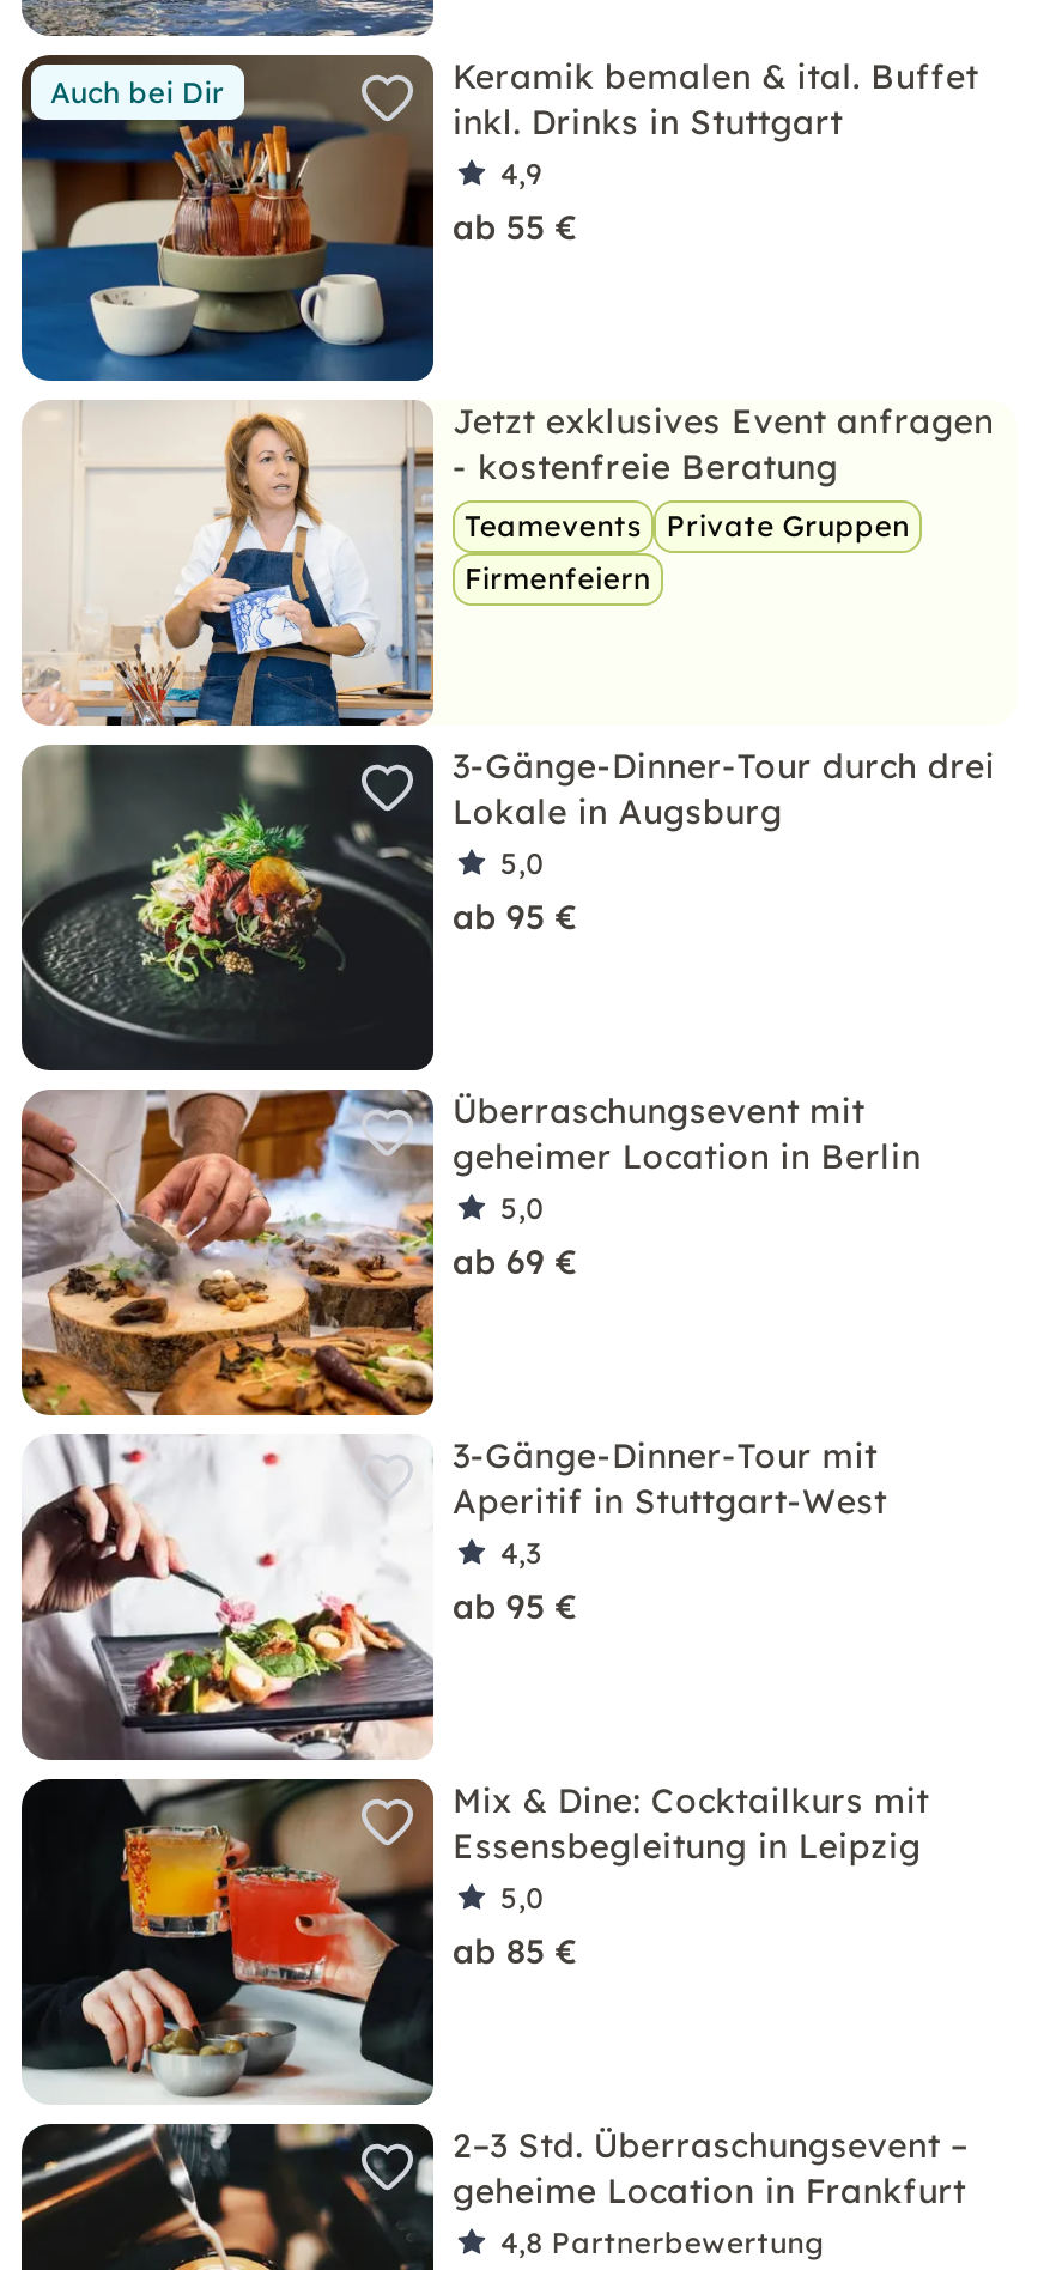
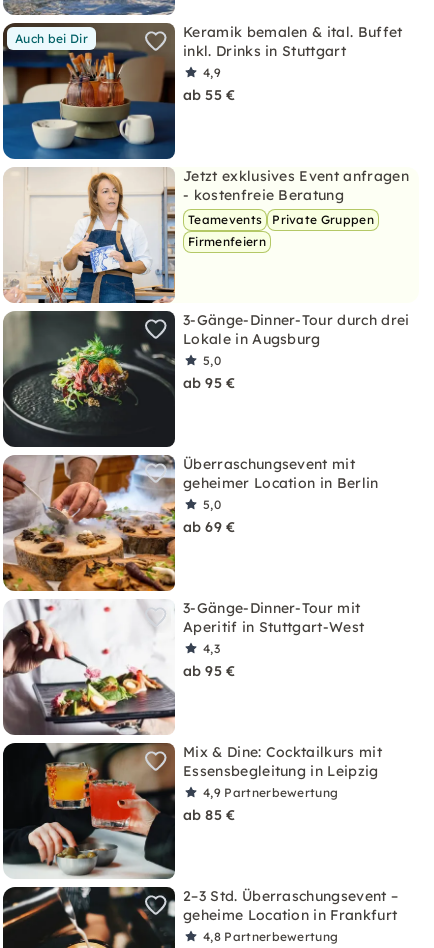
- 5,0
+ 4,9 Partnerbewertung
